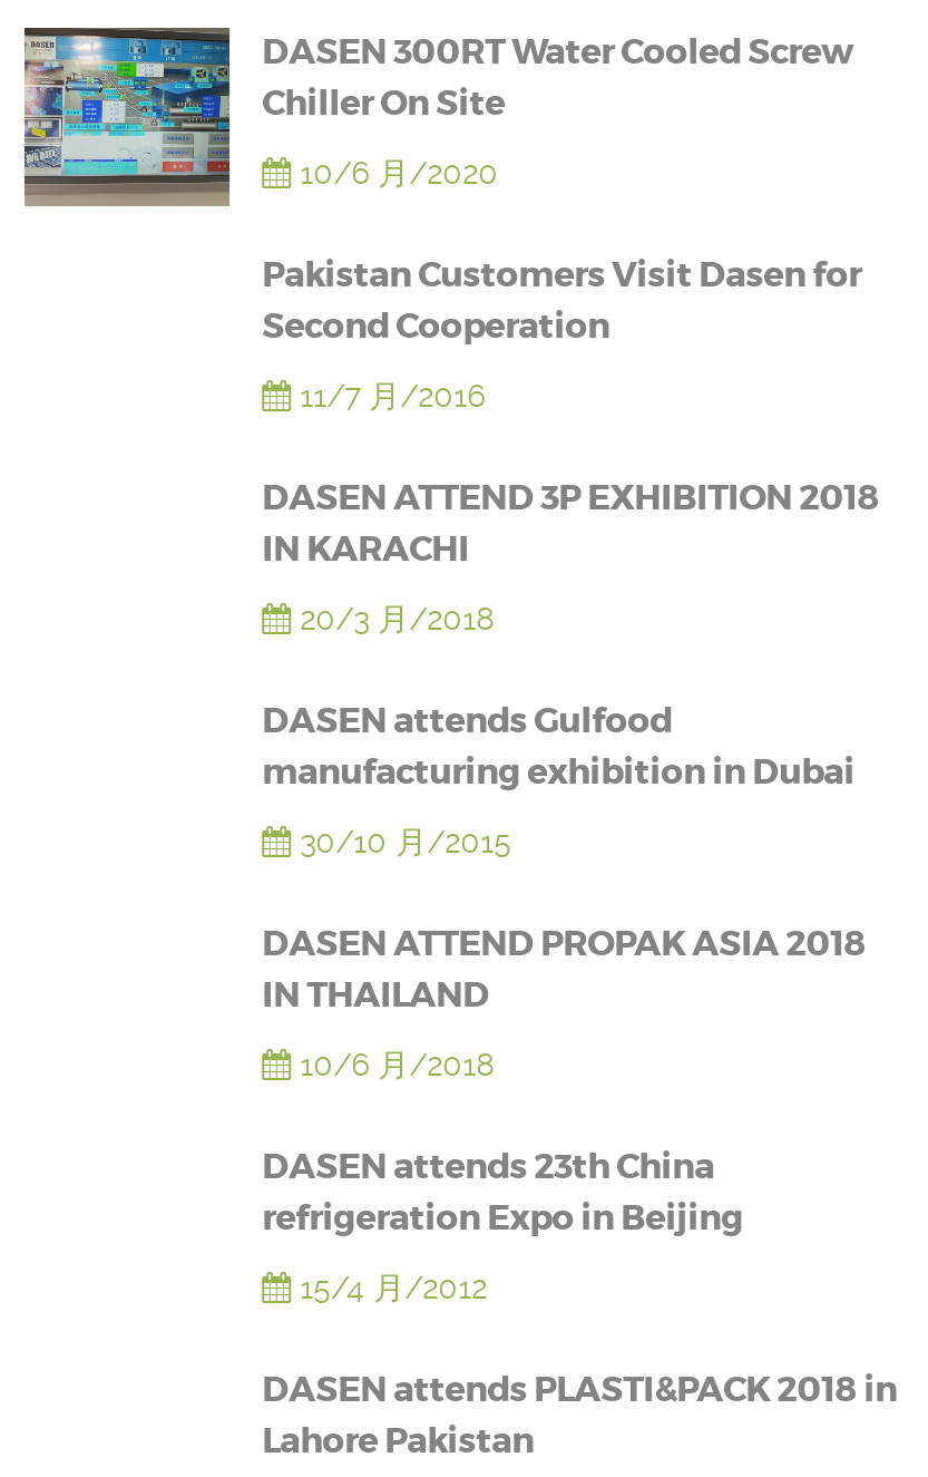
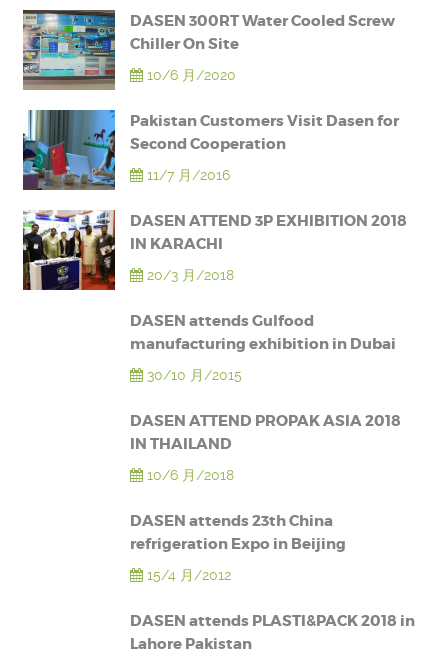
+ [image]

+ [image]
